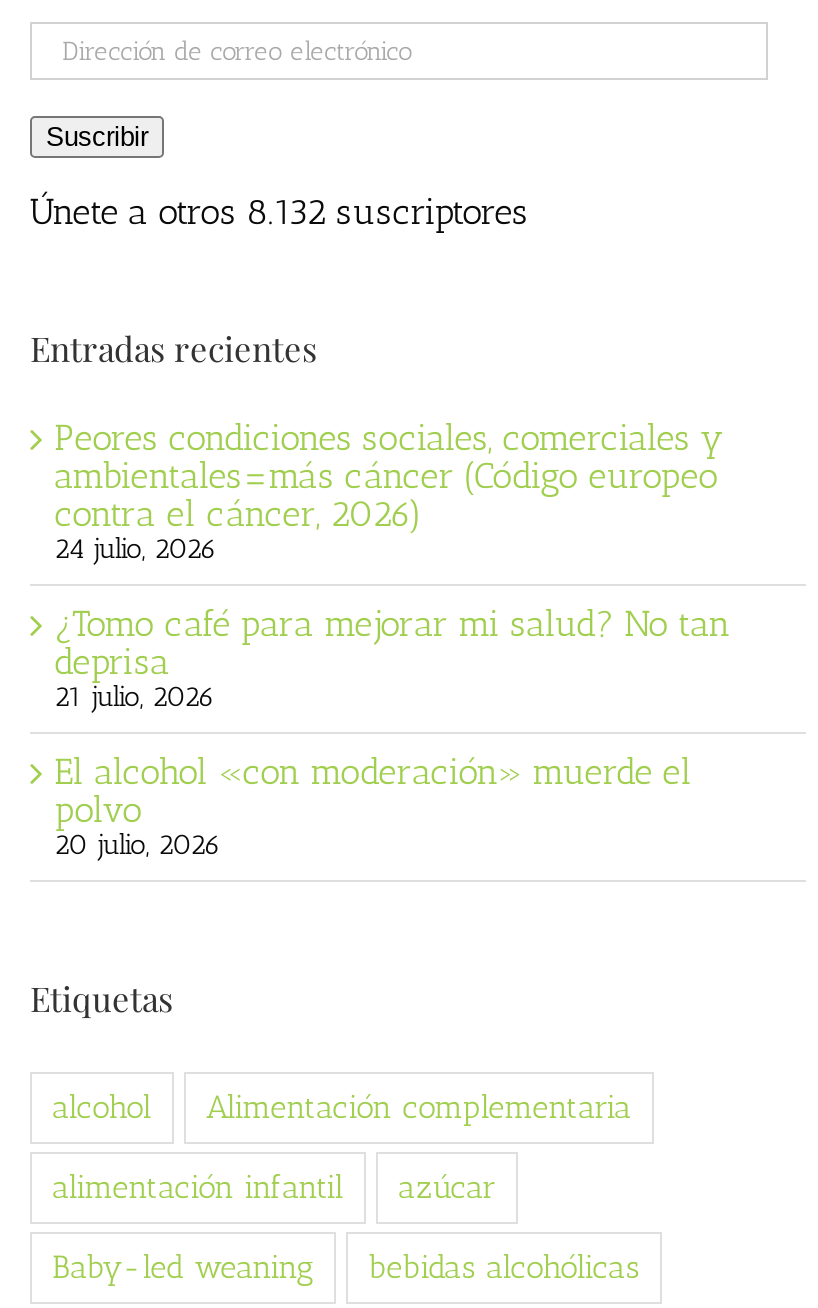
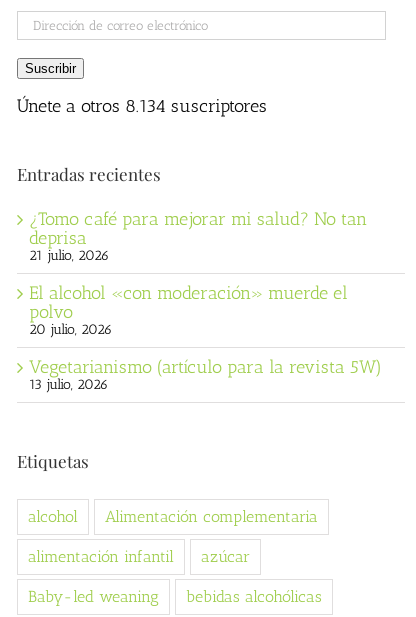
- Únete a otros 8.132 suscriptores
+ Únete a otros 8.134 suscriptores

- Peores condiciones sociales, comerciales y
- ambientales=más cáncer (Código europeo
- contra el cáncer, 2026)
- 24 julio, 2026

moved up: ¿Tomo café para mejorar mi salud? No tan | deprisa | 21 julio, 2026 | El alcohol «con moderación» muerde el | polvo | 20 julio, 2026

+ Vegetarianismo (artículo para la revista 5W)
+ 13 julio, 2026
